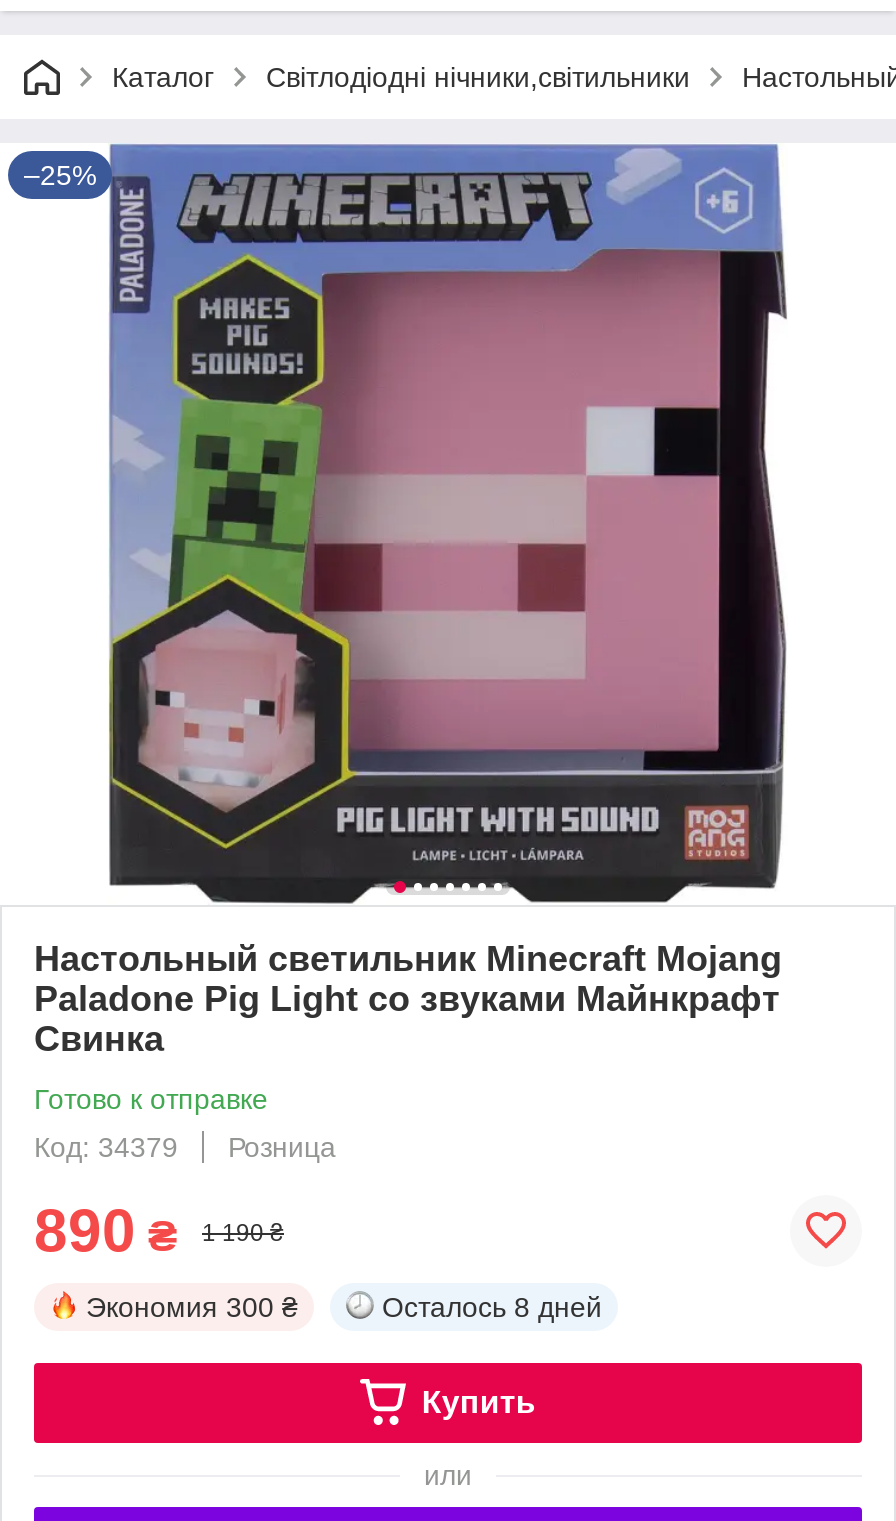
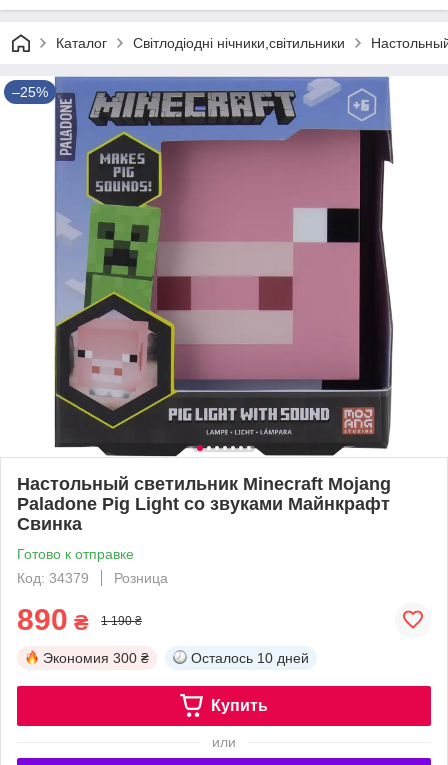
- Осталось 8 дней
+ Осталось 10 дней
